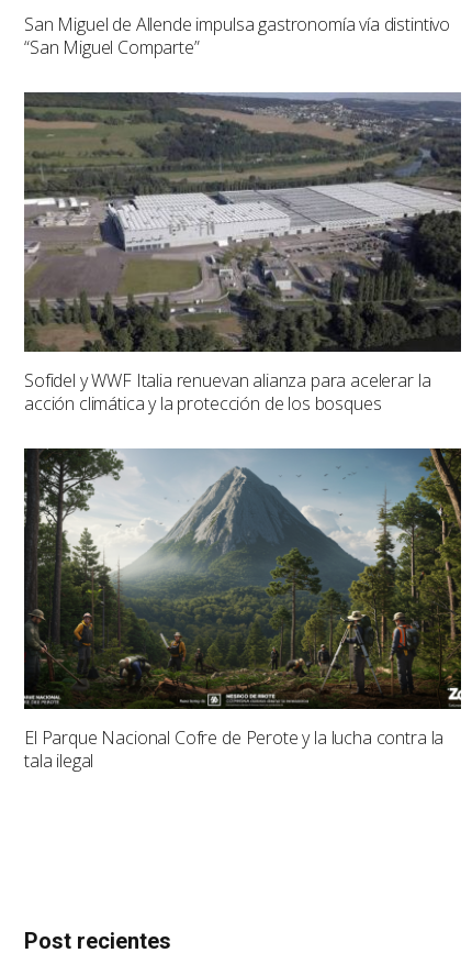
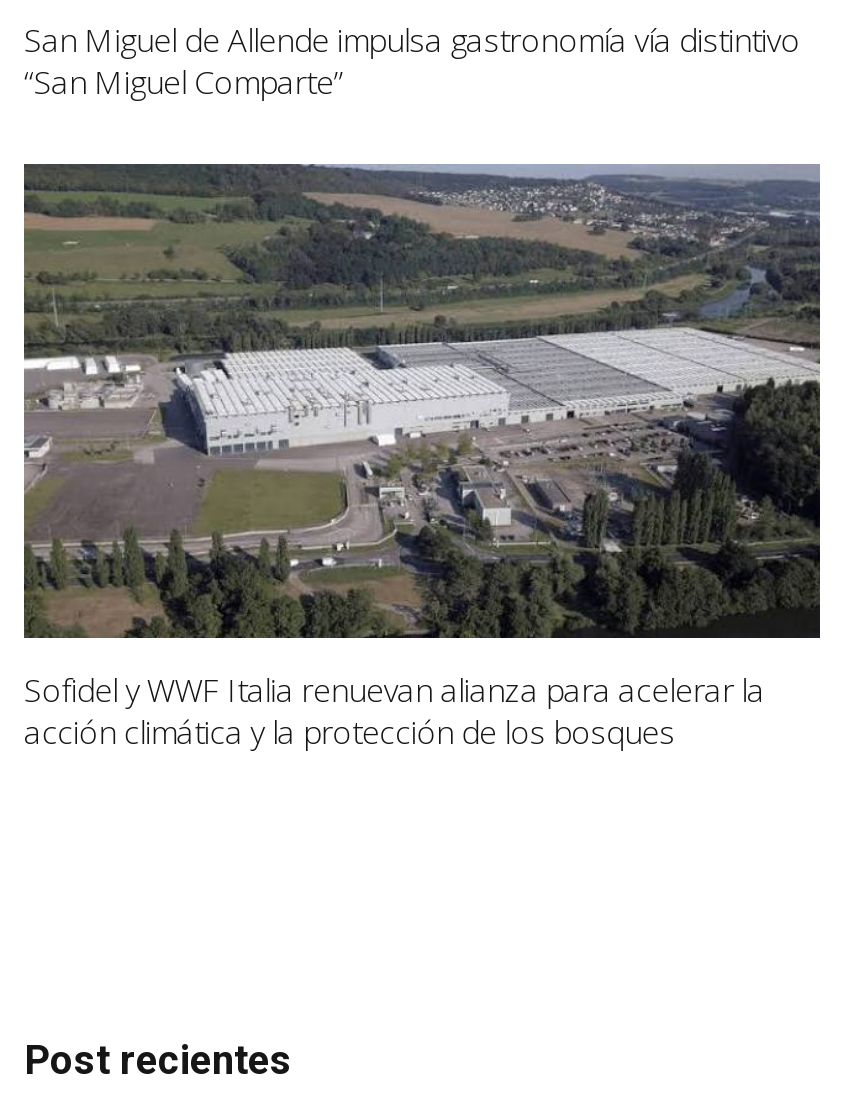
- [image]
- El Parque Nacional Cofre de Perote y la lucha contra la
- tala ilegal
